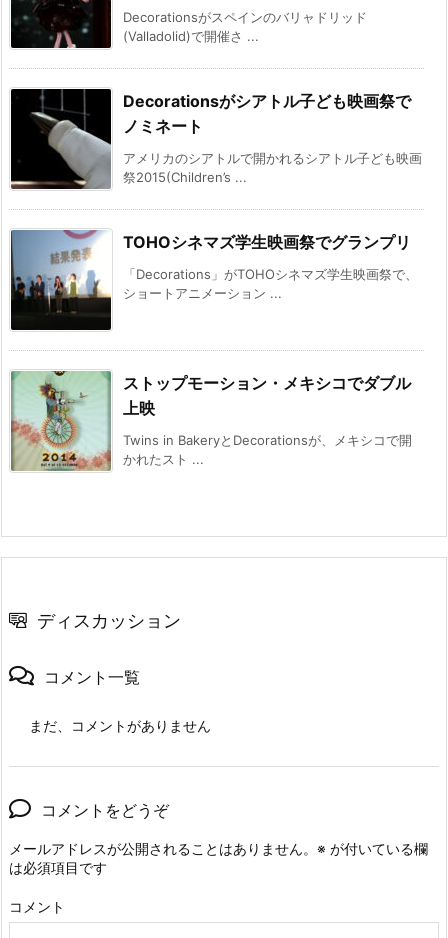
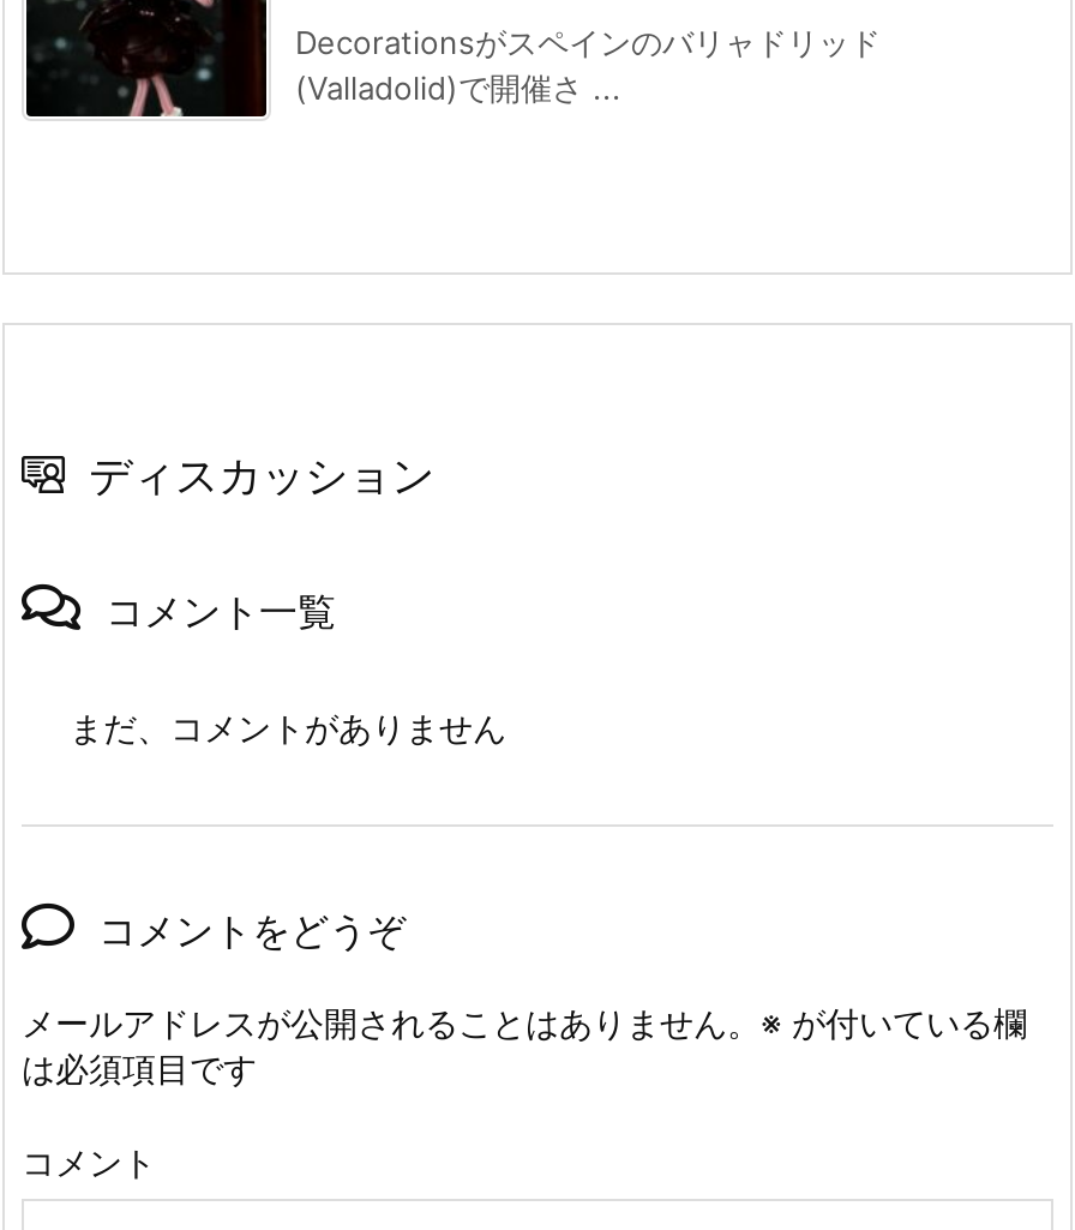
- [image]
- Decorationsがシアトル子ども映画祭で
- ノミネート
- アメリカのシアトルで開かれるシアトル子ども映画
- 祭2015(Children’s ...
- TOHOシネマズ学生映画祭でグランプリ
- 「Decorations」がTOHOシネマズ学生映画祭で、
- ショートアニメーション ...

- [image]

- [image]
- ストップモーション・メキシコでダブル
- 上映
- Twins in BakeryとDecorationsが、メキシコで開
- かれたスト ...
